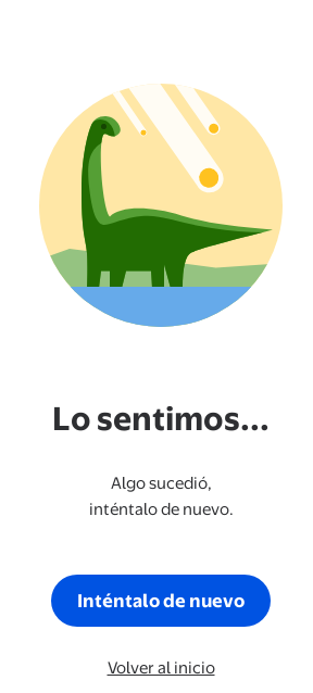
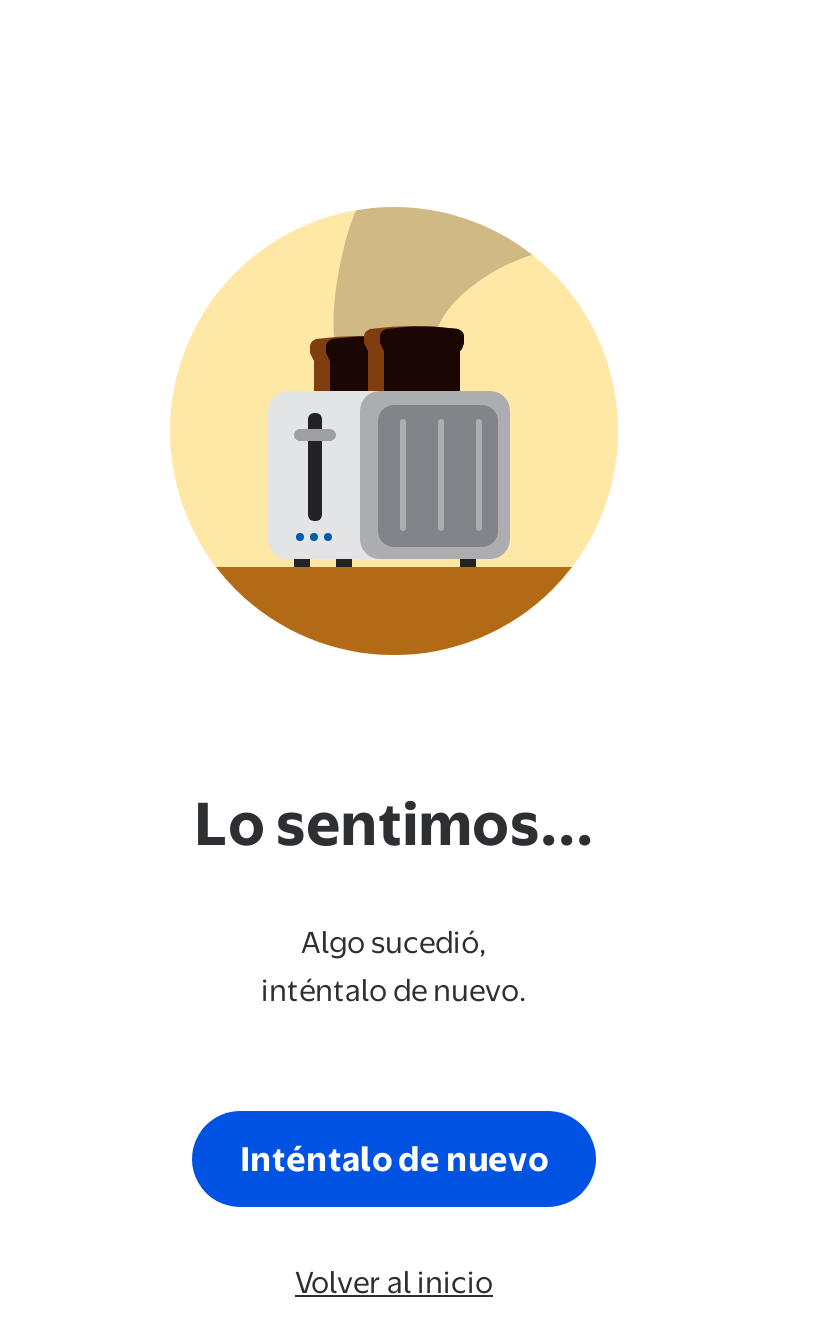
- [image]
+ [image]
